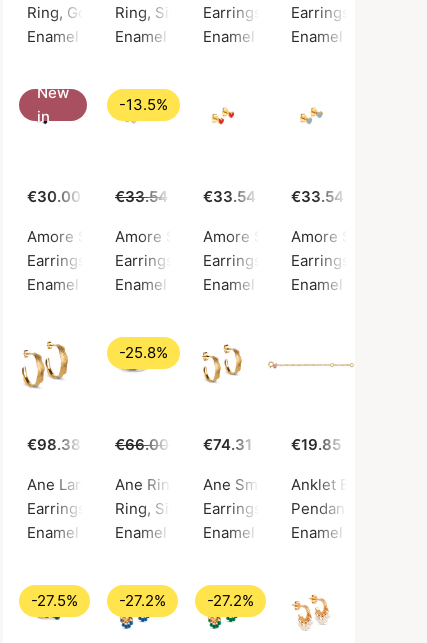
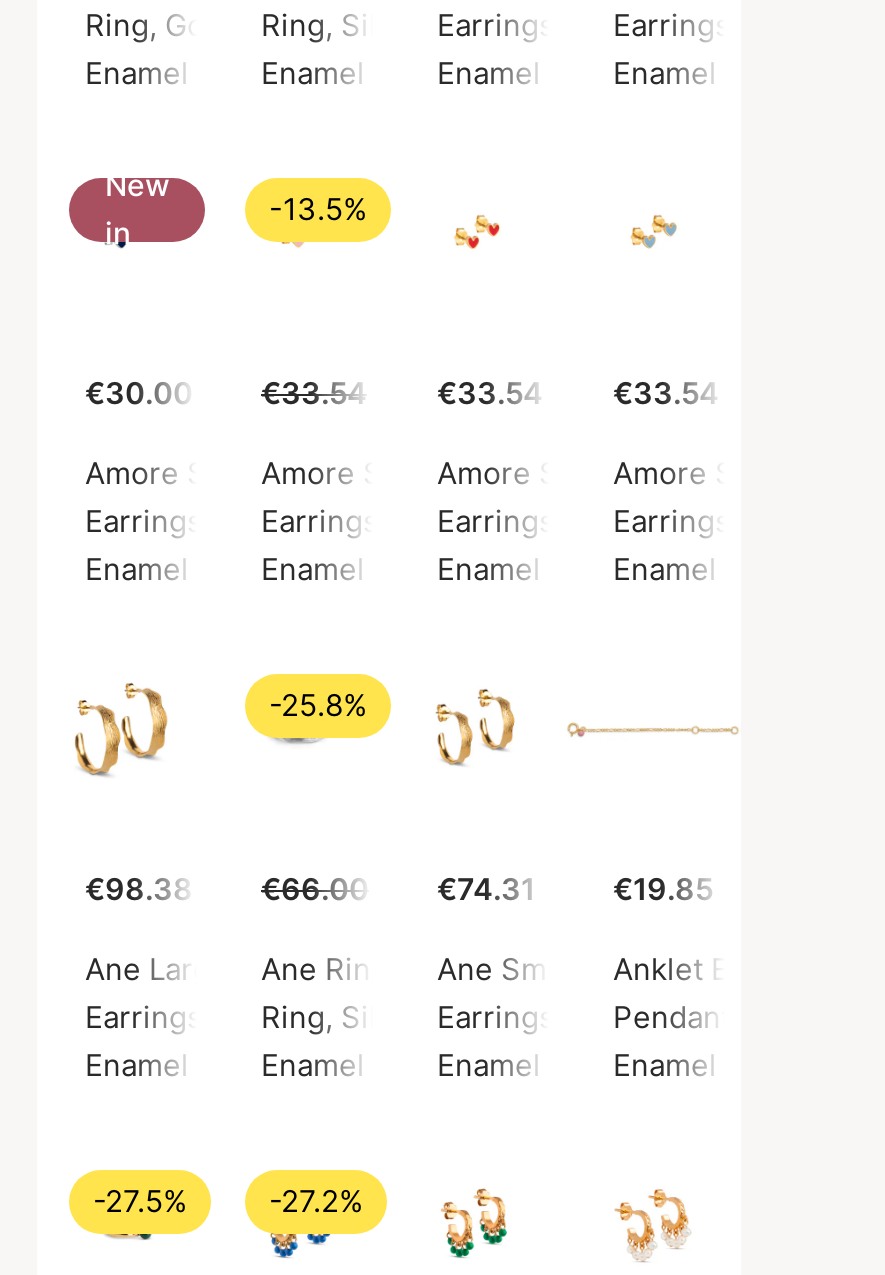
- -27.2%
